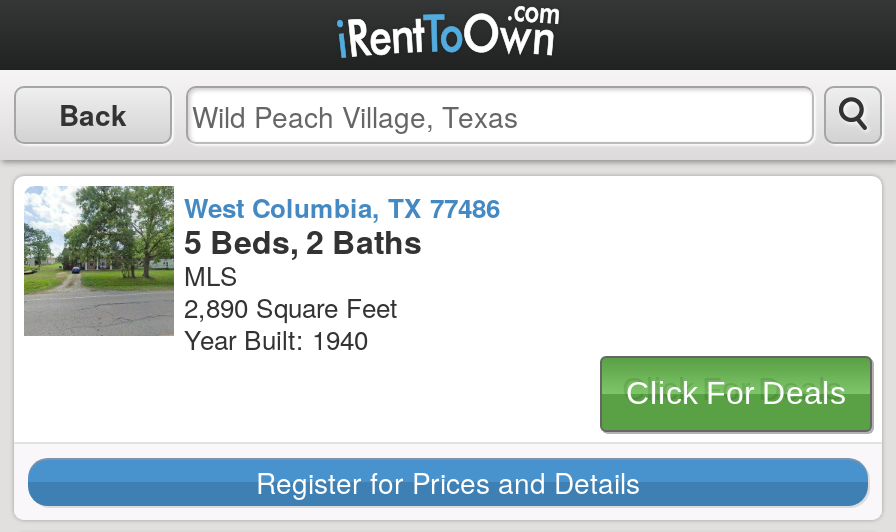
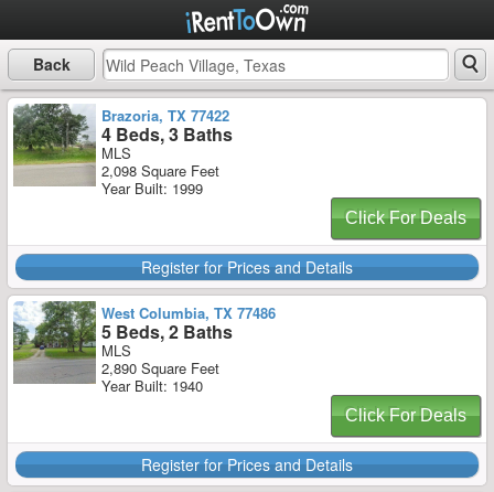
+ [image]
+ Brazoria, TX 77422
+ 4 Beds, 3 Baths
+ MLS
+ 2,098 Square Feet
+ Year Built: 1999
+ Click For Deals
+ Register for Prices and Details
